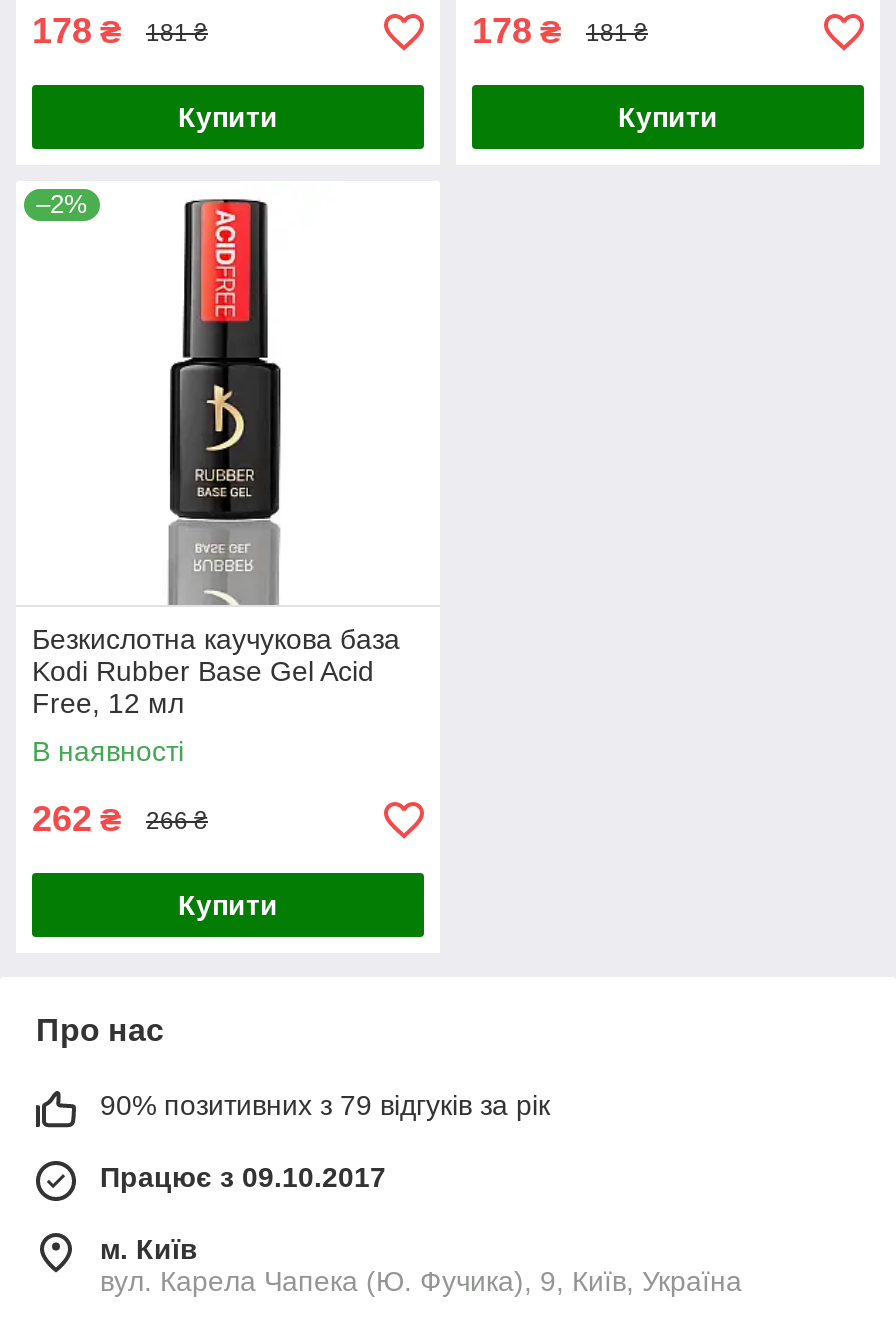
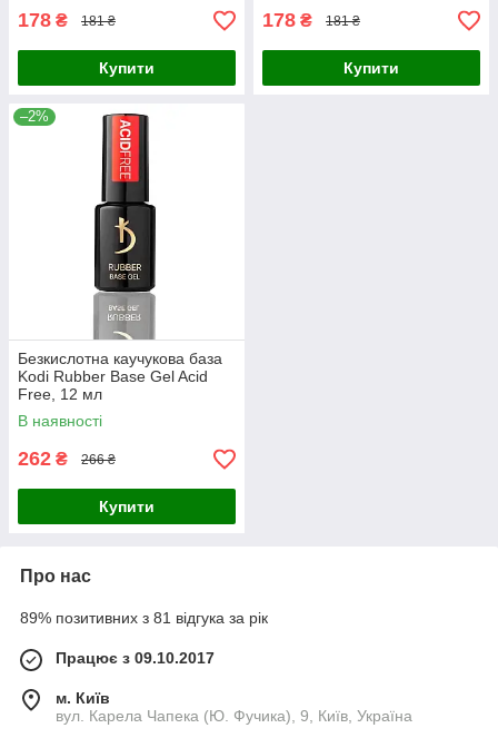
- 90% позитивних з 79 відгуків за рік
+ 89% позитивних з 81 відгука за рік
